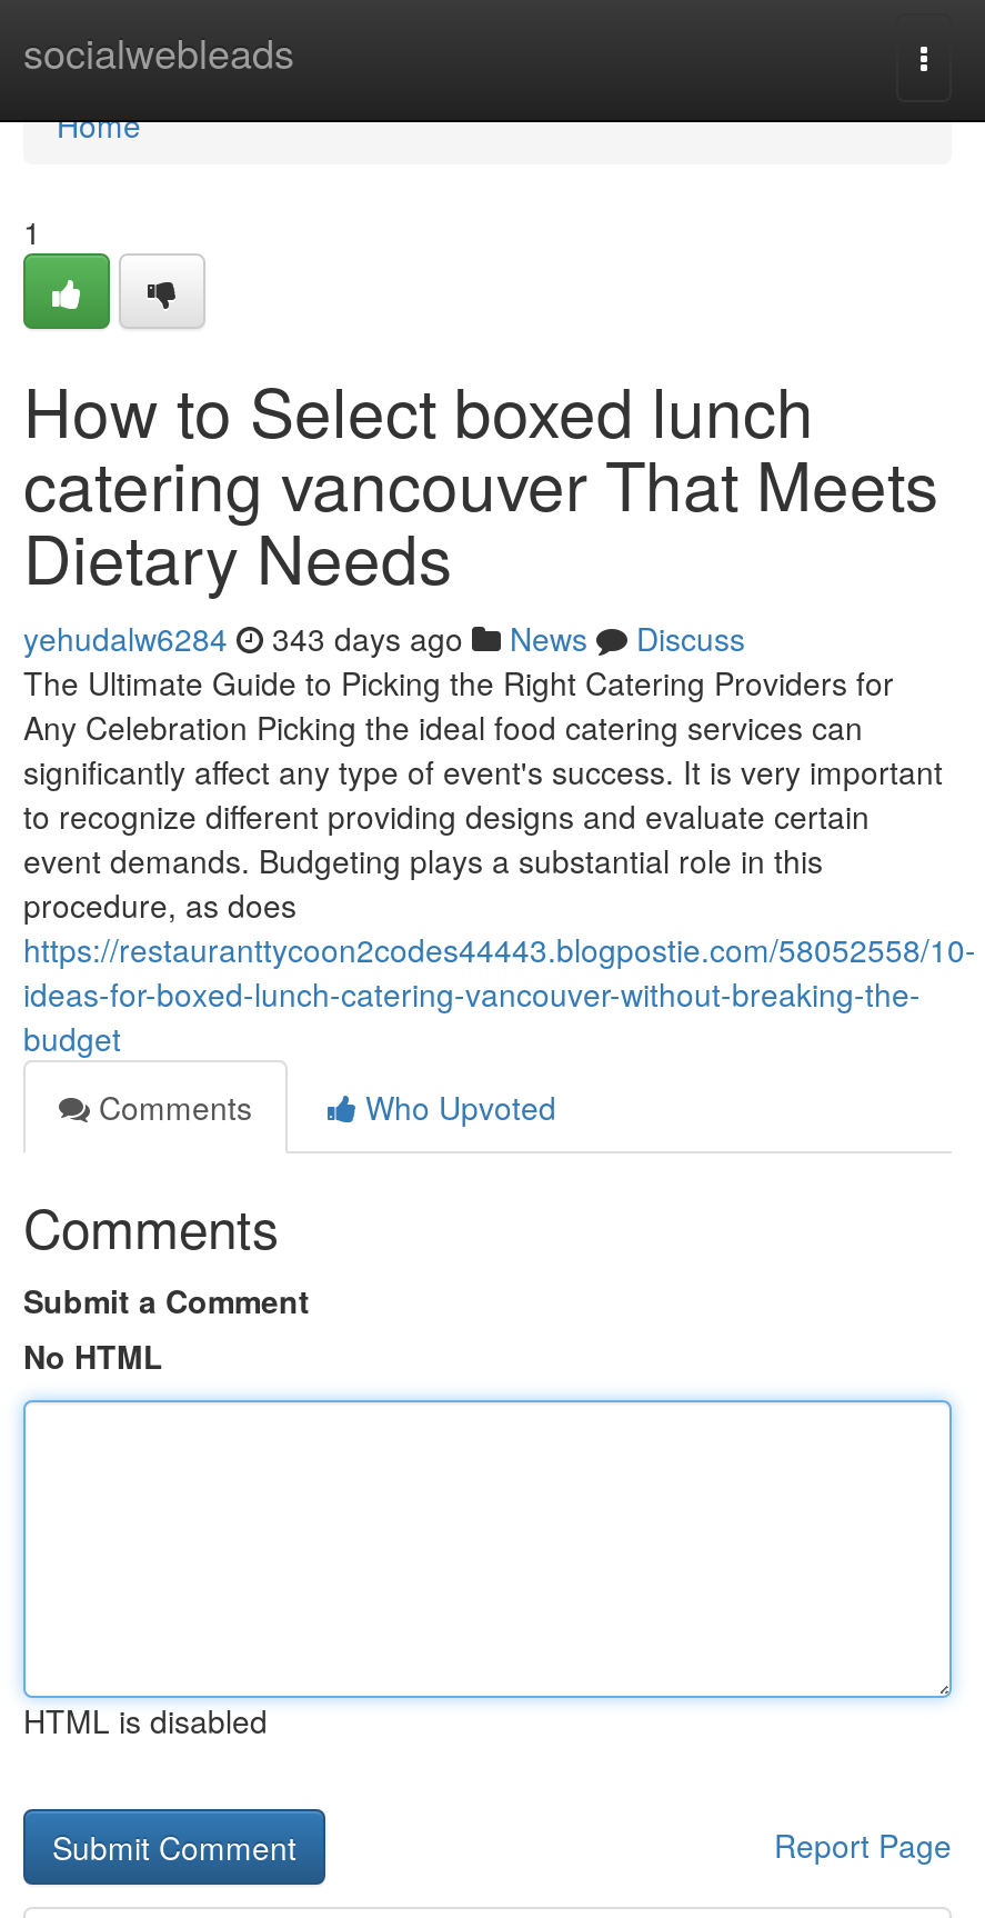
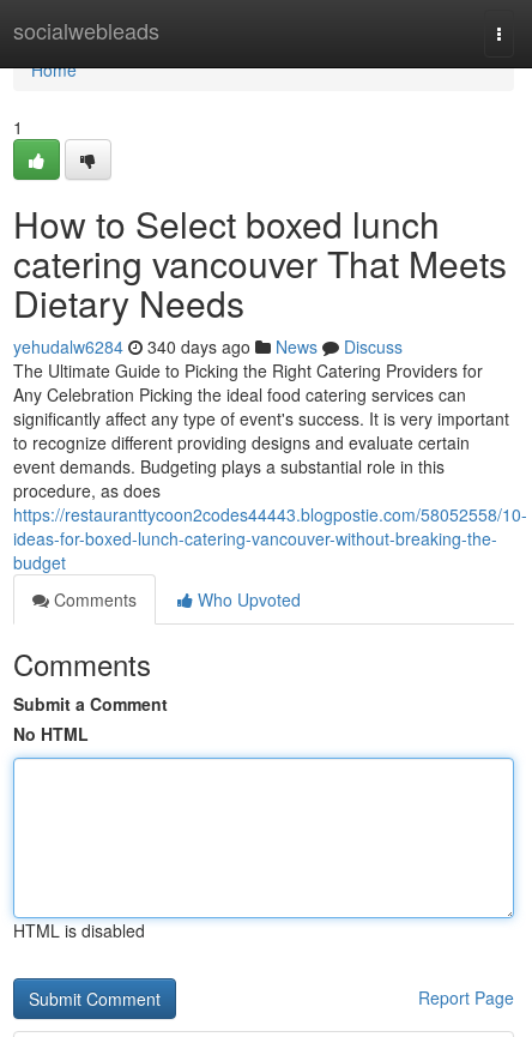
- yehudalw6284 343 days ago News Discuss
+ yehudalw6284 340 days ago News Discuss
